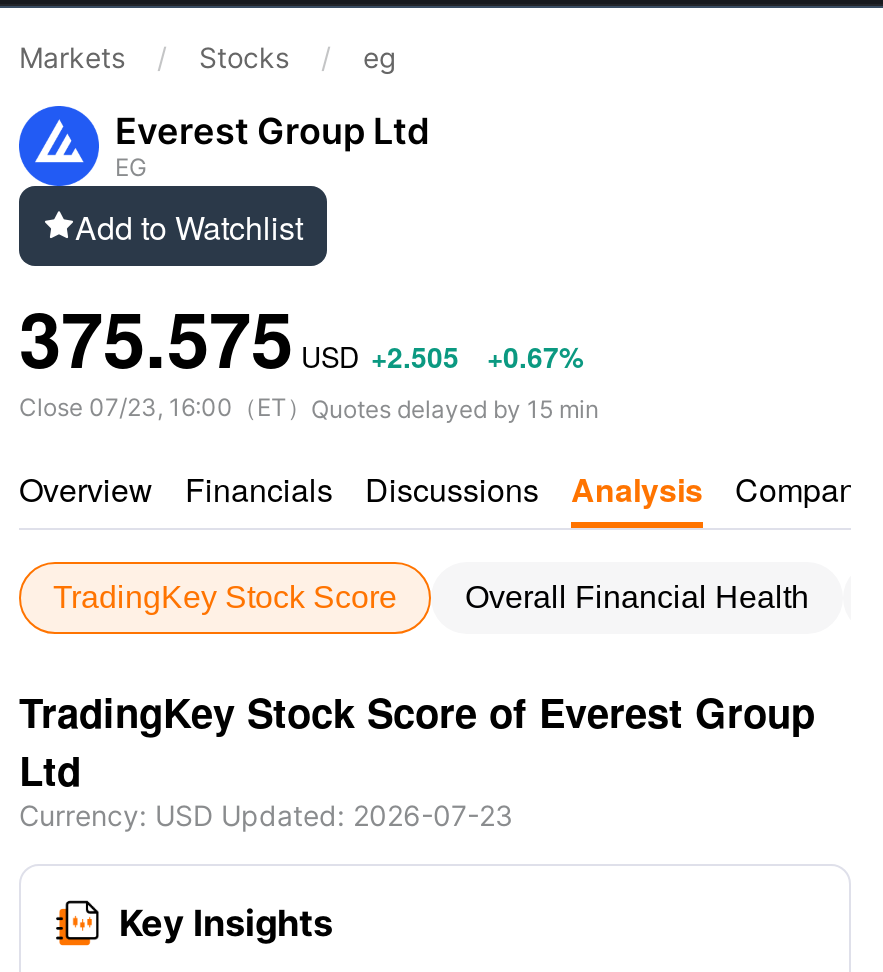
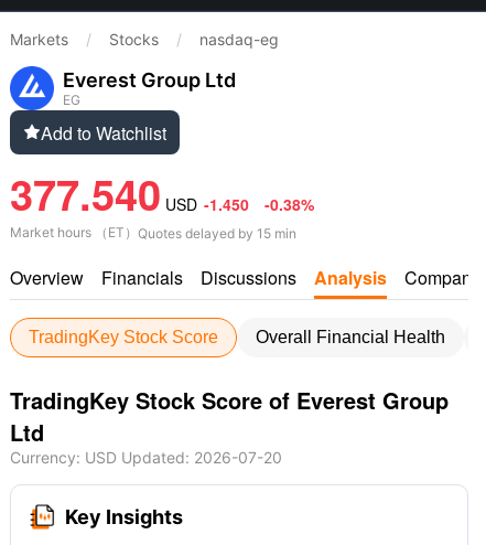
- eg
+ nasdaq-eg

- 375.575 USD +2.505
- +0.67%
- Close 07/23, 16:00（ET）Quotes delayed by 15 min
+ 377.540 USD -1.450
+ -0.38%
+ Market hours （ET）Quotes delayed by 15 min

- Currency: USD Updated: 2026-07-23
+ Currency: USD Updated: 2026-07-20
